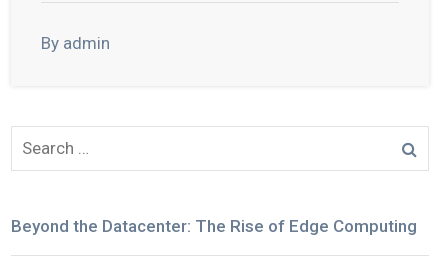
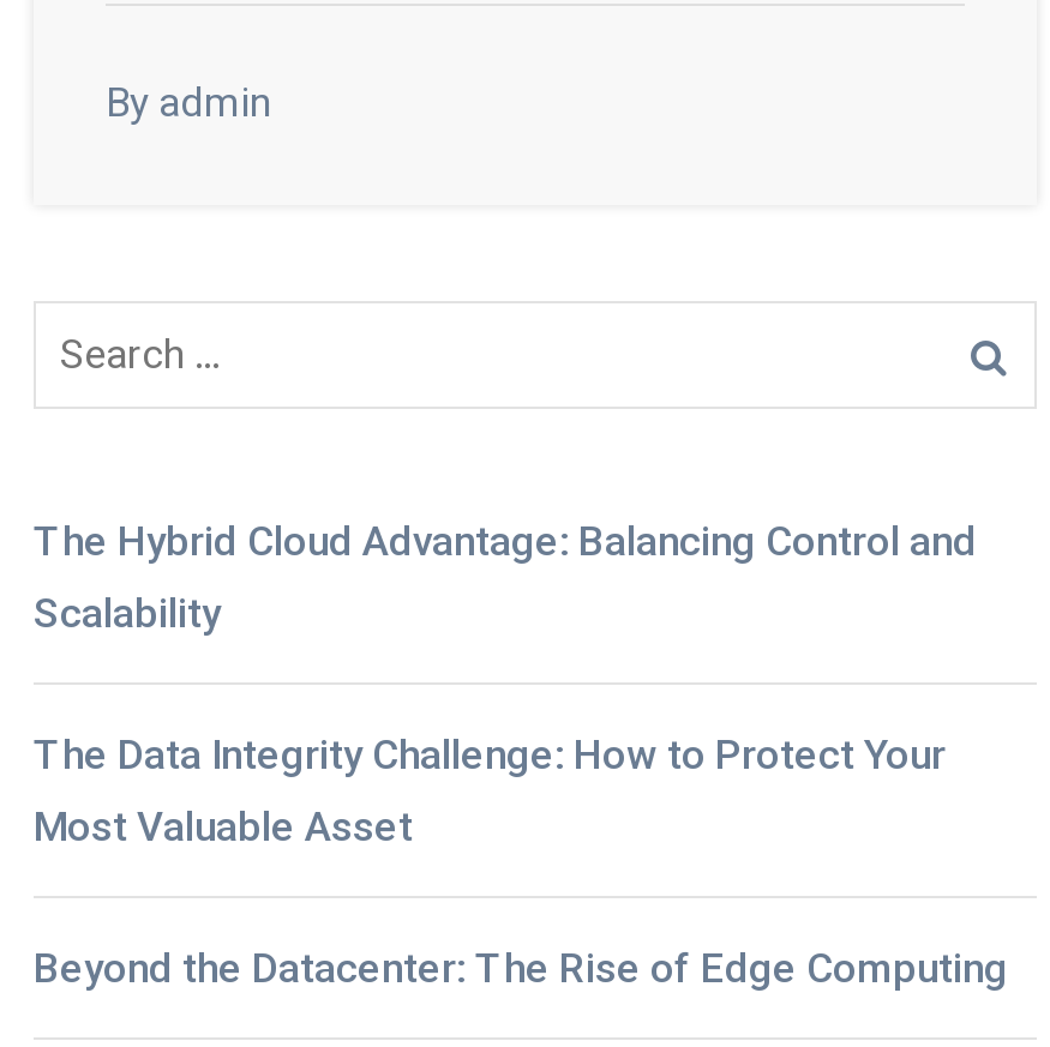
+ The Hybrid Cloud Advantage: Balancing Control and
+ Scalability
+ The Data Integrity Challenge: How to Protect Your
+ Most Valuable Asset
